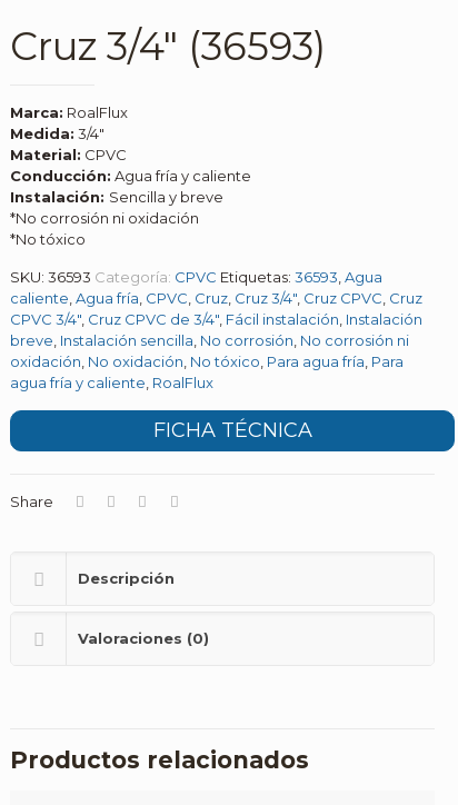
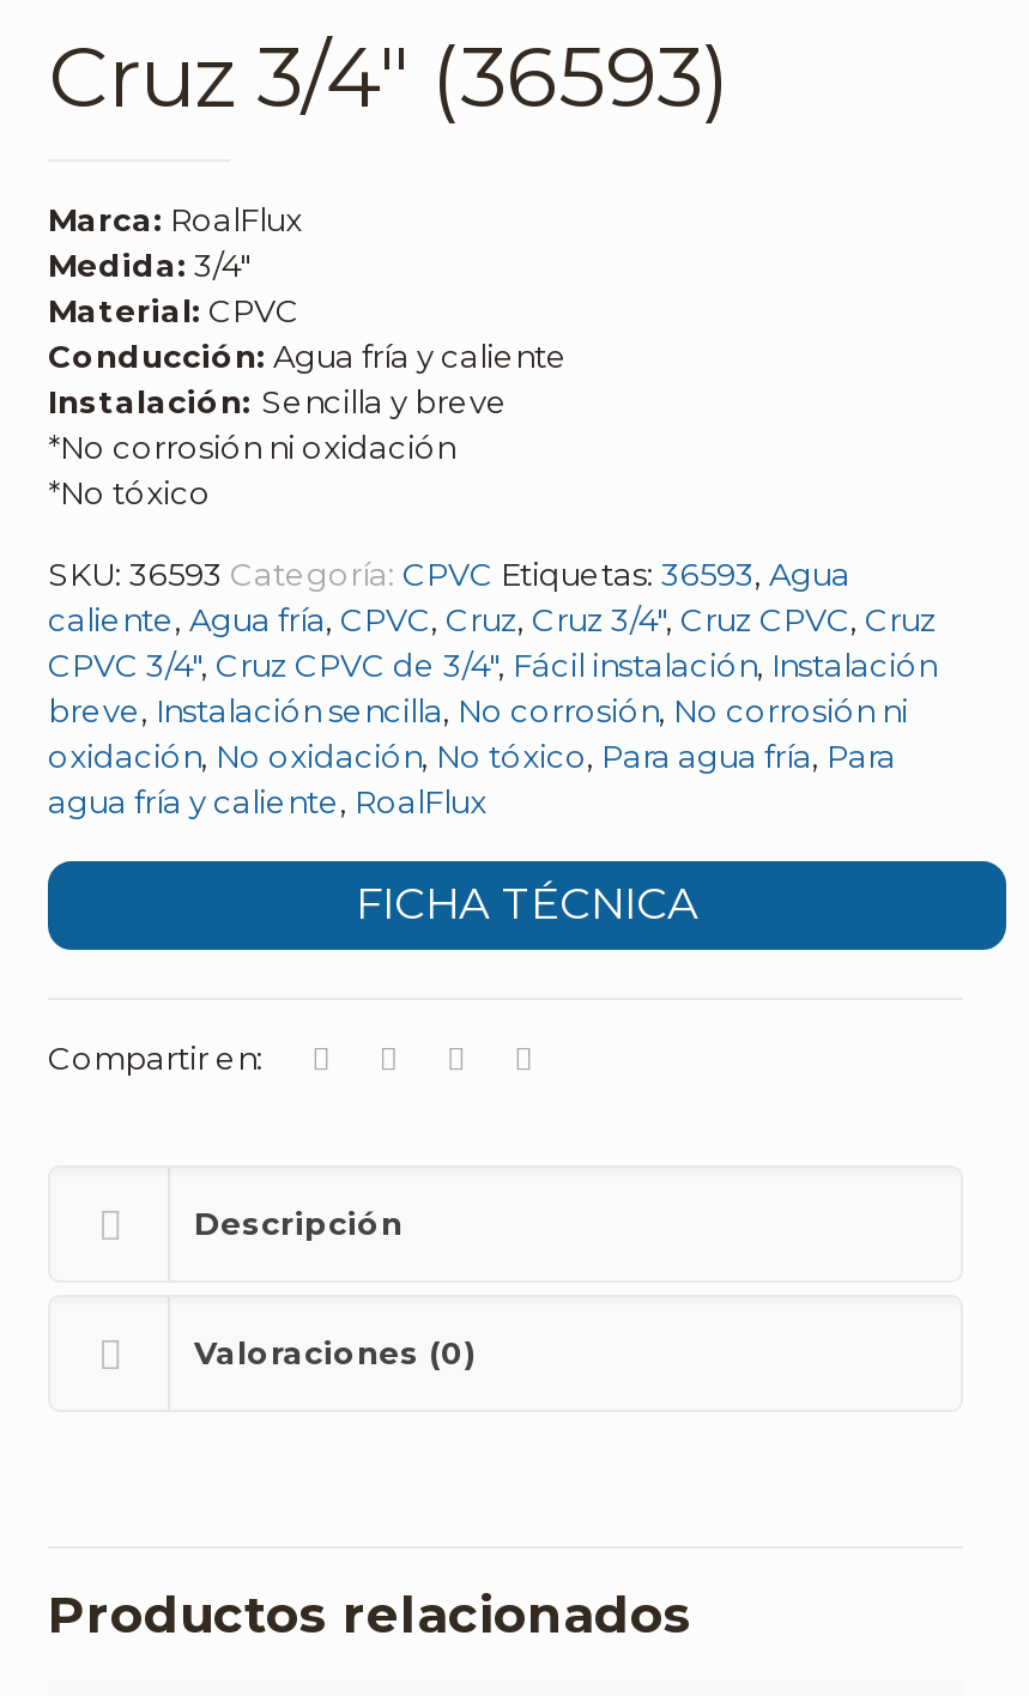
- Share
+ Compartir en:
